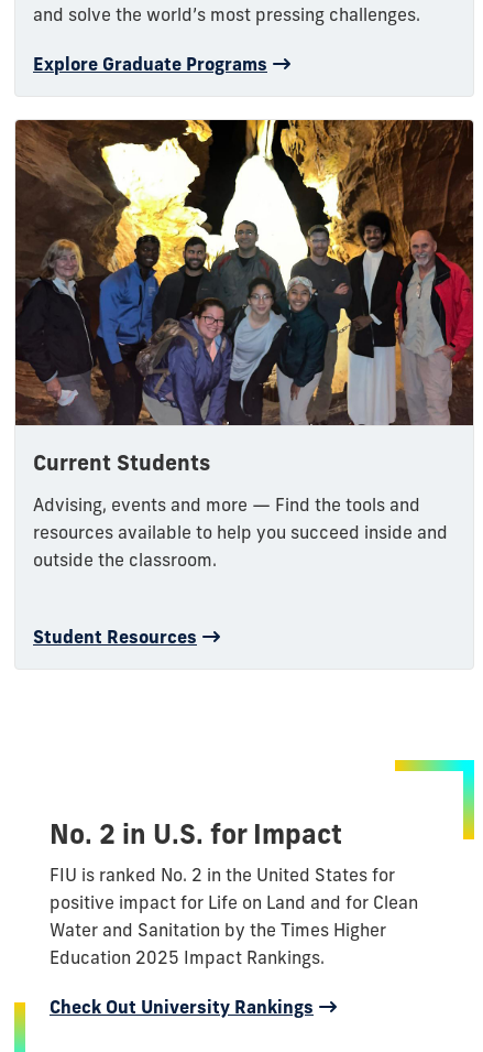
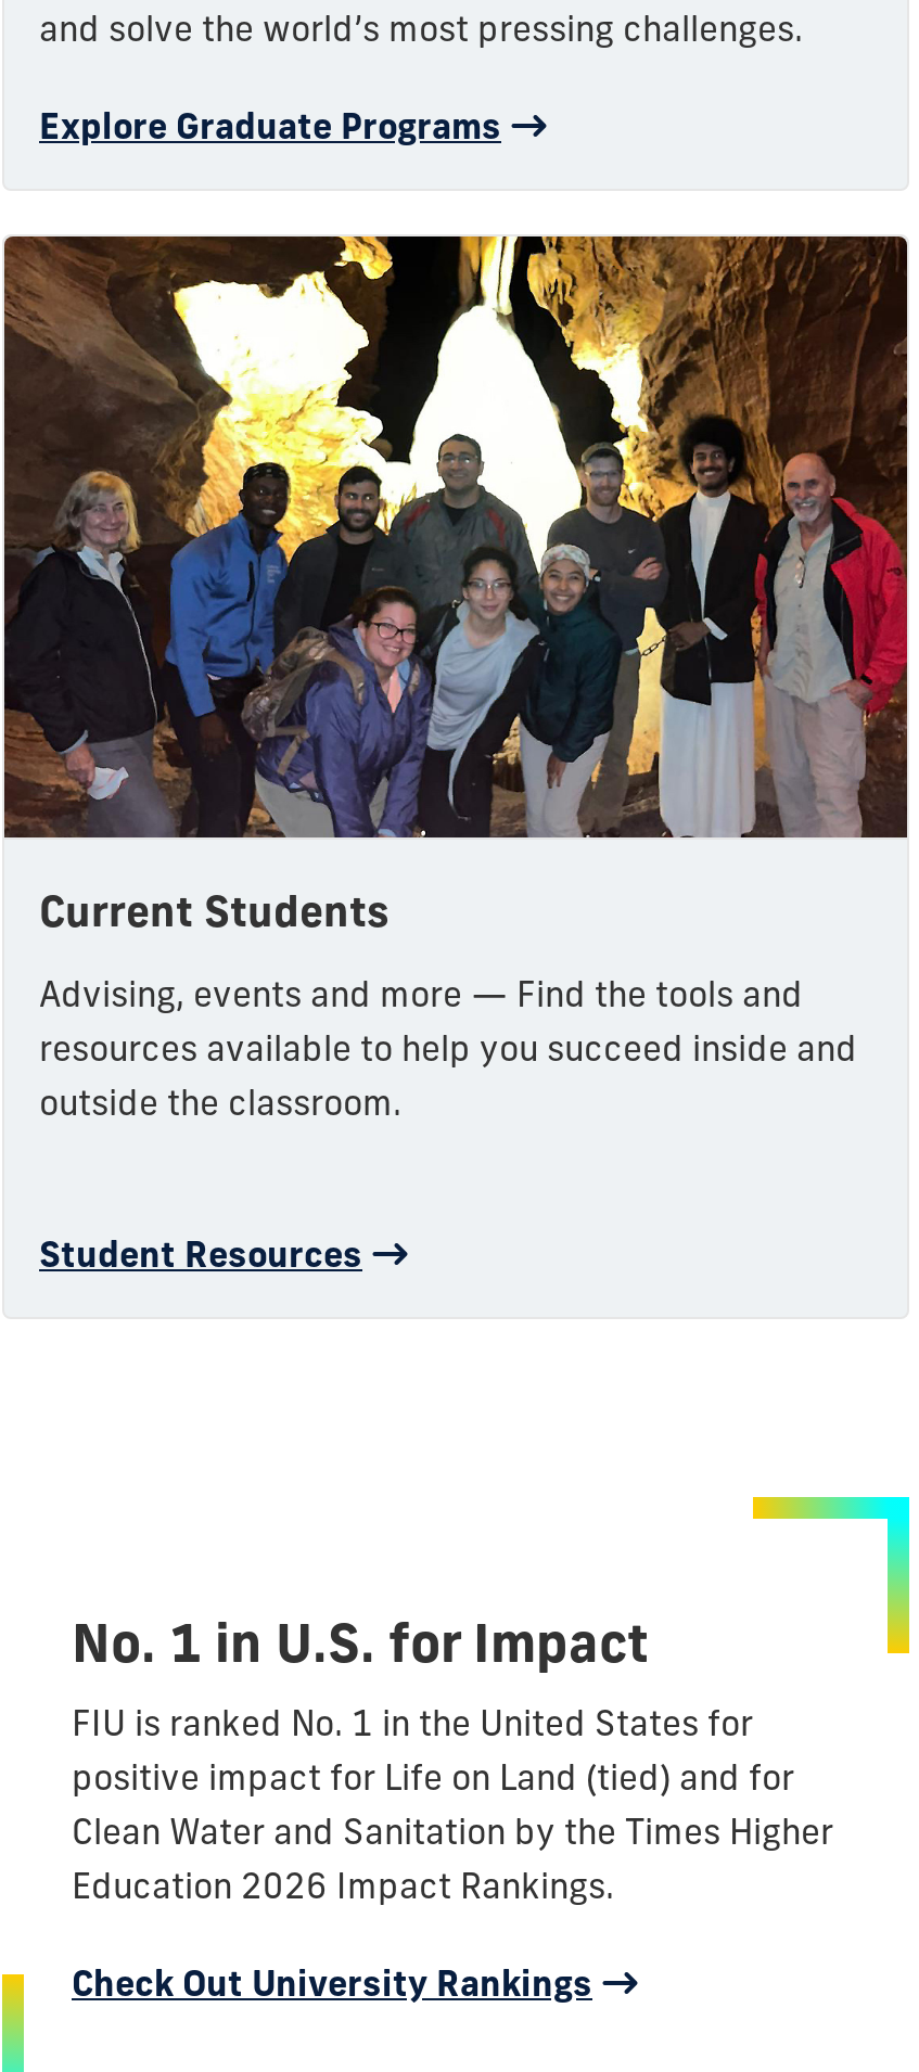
- No. 2 in U.S. for Impact
- FIU is ranked No. 2 in the United States for
- positive impact for Life on Land and for Clean
- Water and Sanitation by the Times Higher
- Education 2025 Impact Rankings.
+ No. 1 in U.S. for Impact
+ FIU is ranked No. 1 in the United States for
+ positive impact for Life on Land (tied) and for
+ Clean Water and Sanitation by the Times Higher
+ Education 2026 Impact Rankings.
